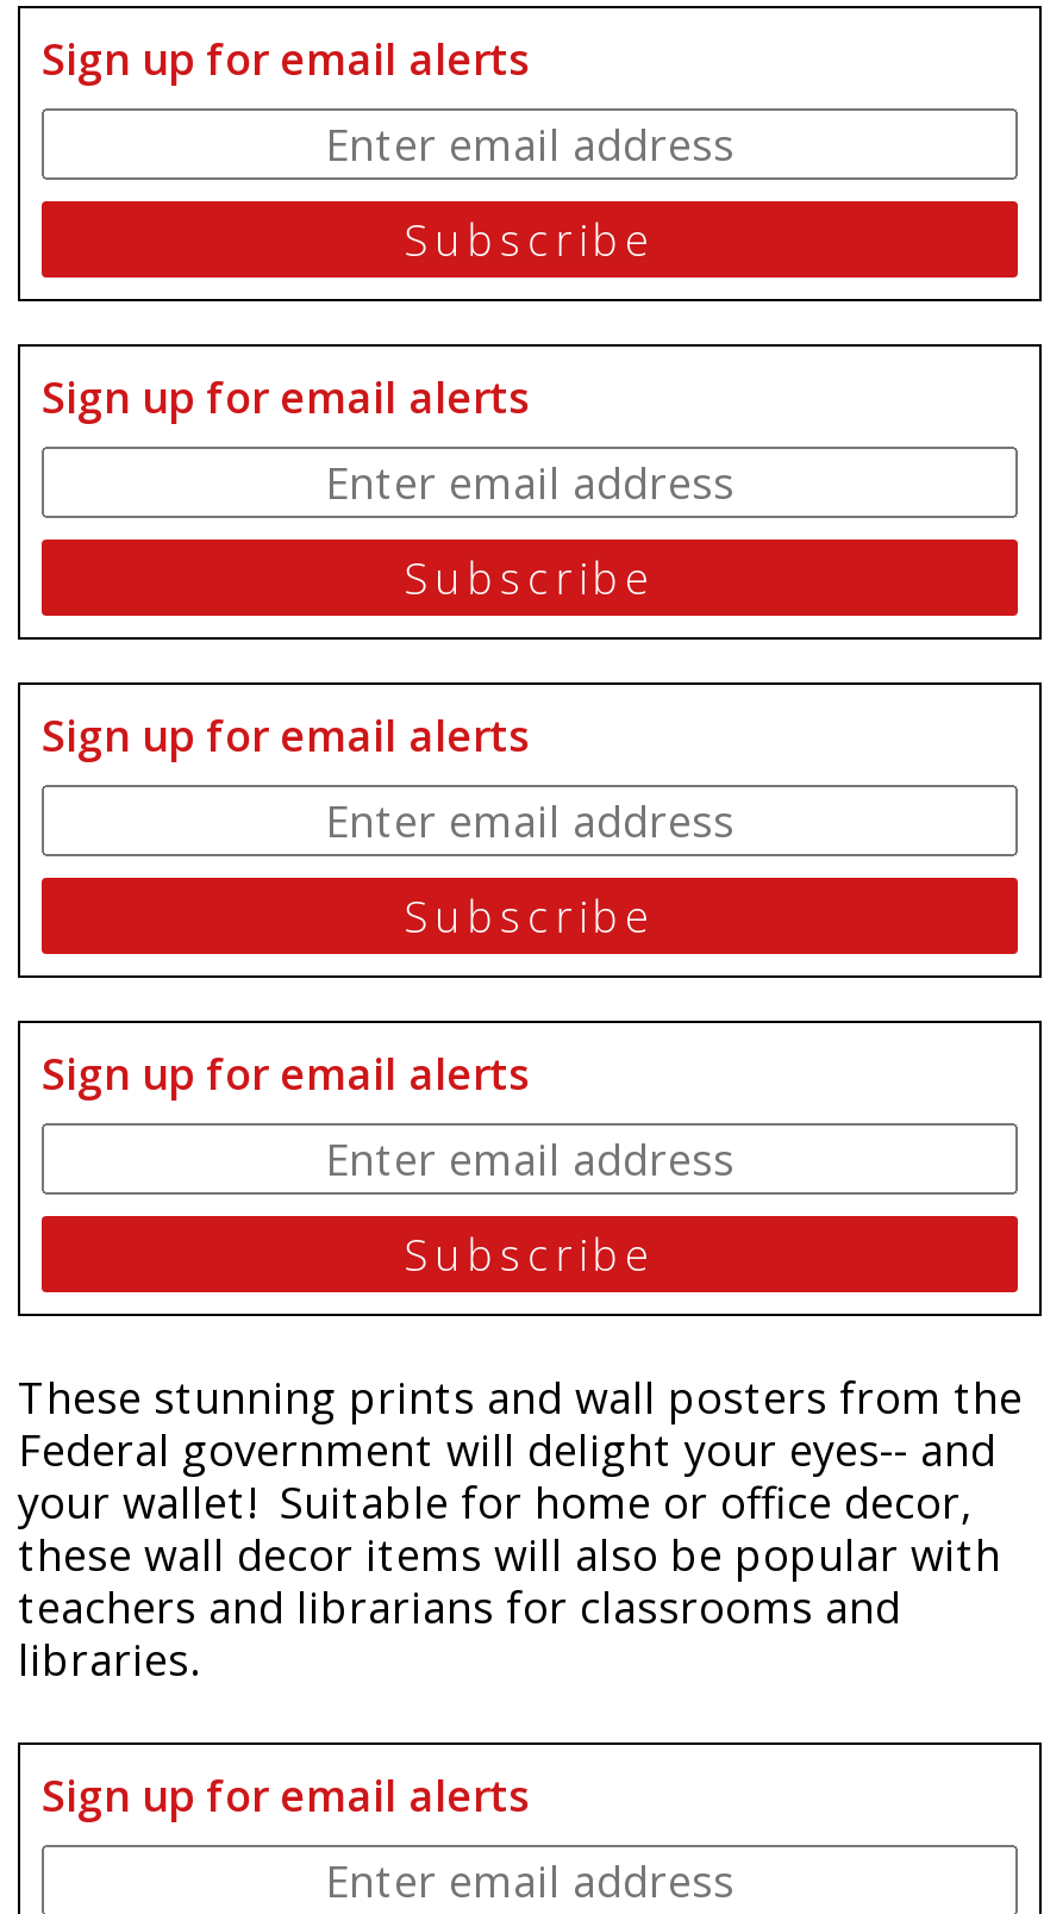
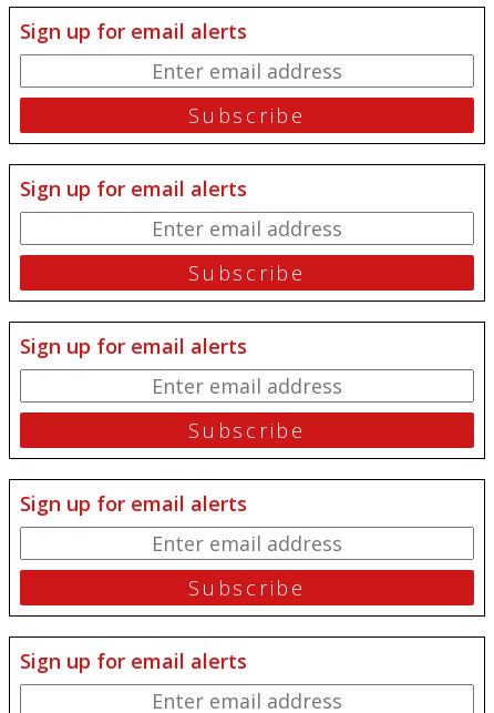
- These stunning prints and wall posters from the
- Federal government will delight your eyes-- and
- your wallet! Suitable for home or office decor,
- these wall decor items will also be popular with
- teachers and librarians for classrooms and
- libraries.
